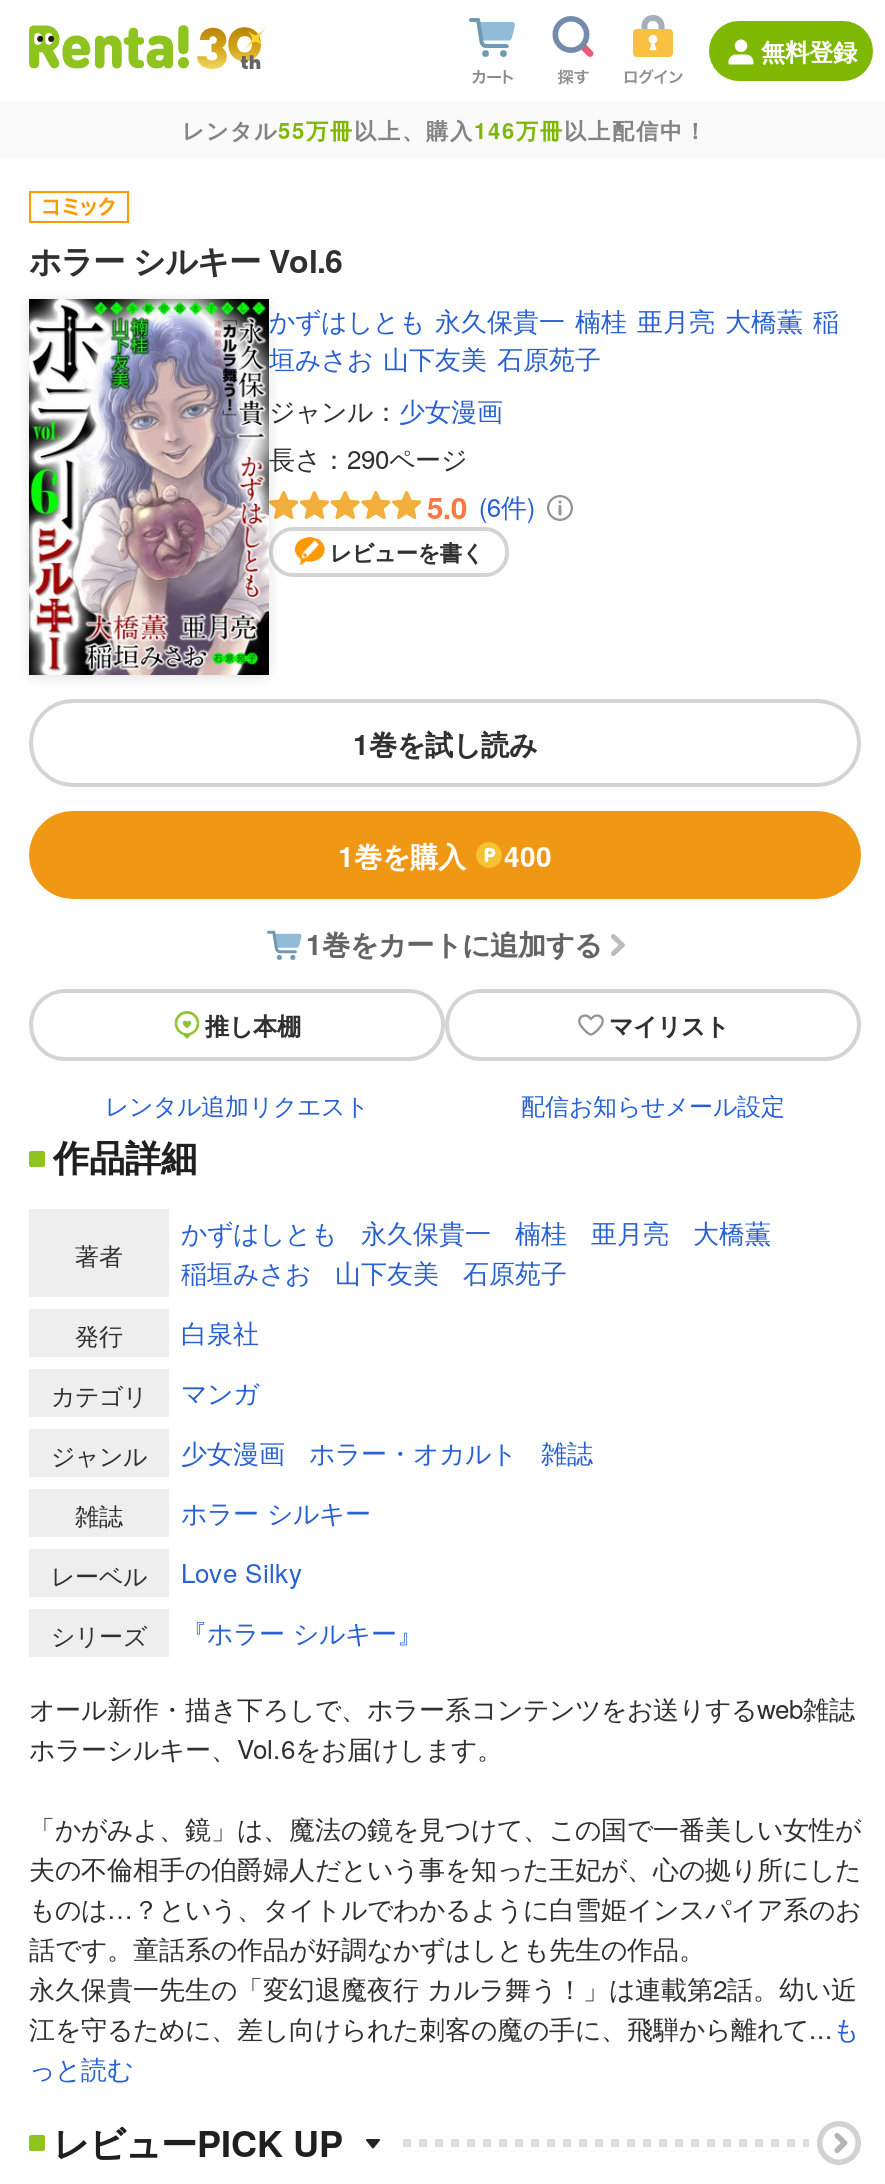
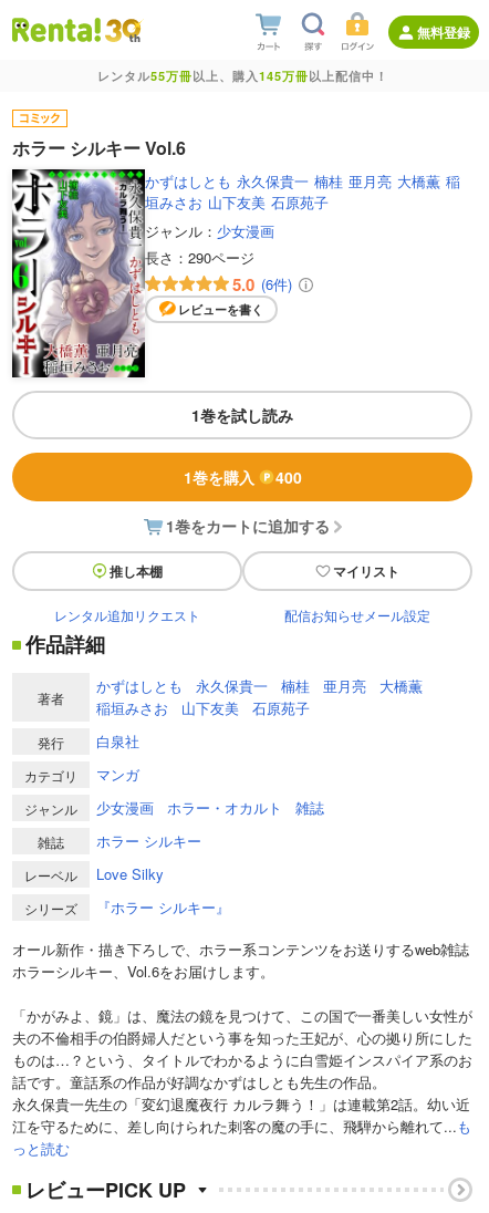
- レンタル55万冊以上、購入146万冊以上配信中！
+ レンタル55万冊以上、購入145万冊以上配信中！
